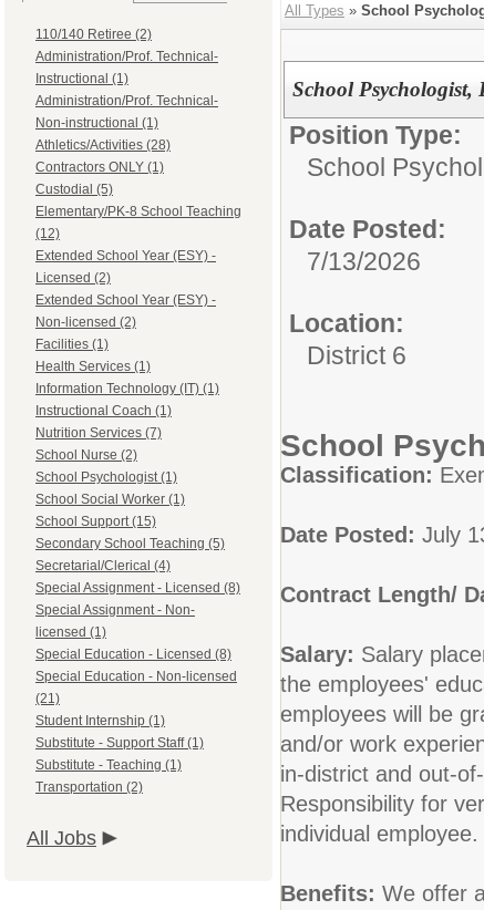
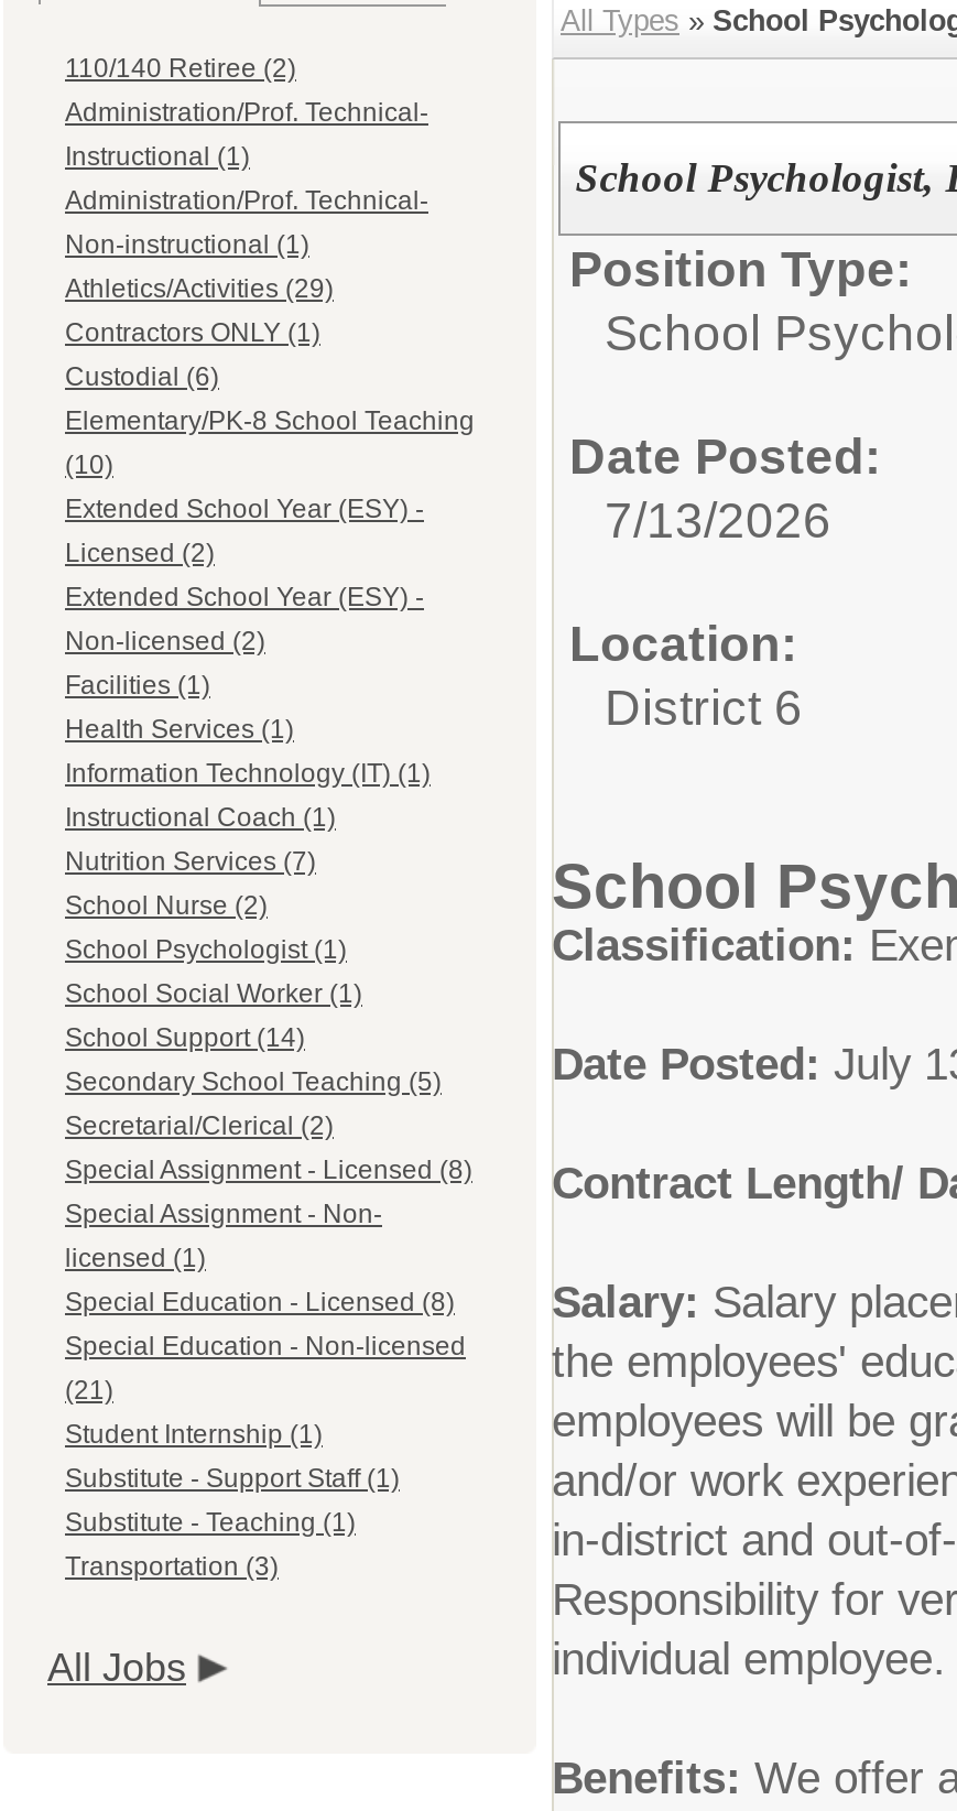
- Athletics/Activities (28)
+ Athletics/Activities (29)

- Custodial (5)
+ Custodial (6)

- (12)
+ (10)

- School Support (15)
+ School Support (14)

- Secretarial/Clerical (4)
+ Secretarial/Clerical (2)

- Transportation (2)
+ Transportation (3)
